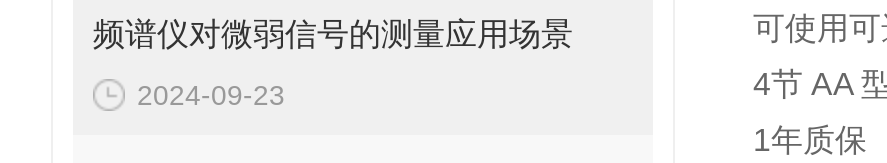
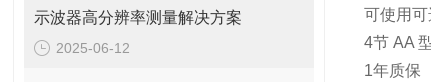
- 频谱仪对微弱信号的测量应用场景
+ 示波器高分辨率测量解决方案

- 2024-09-23
+ 2025-06-12
